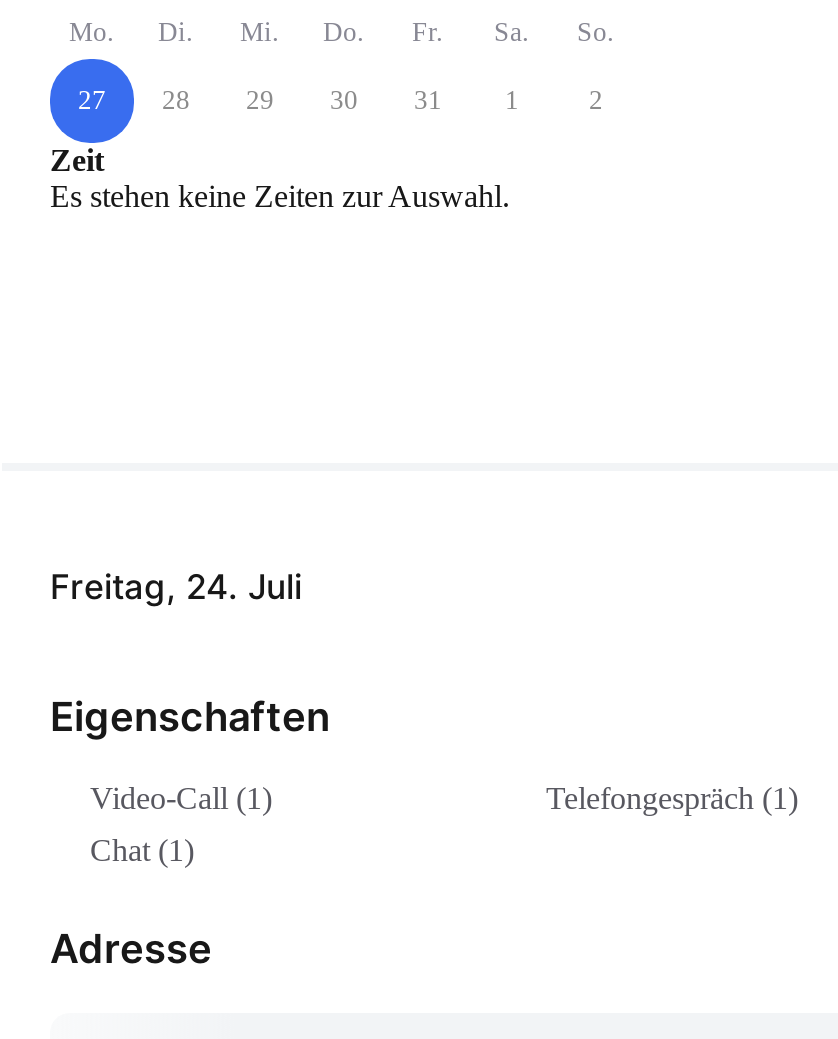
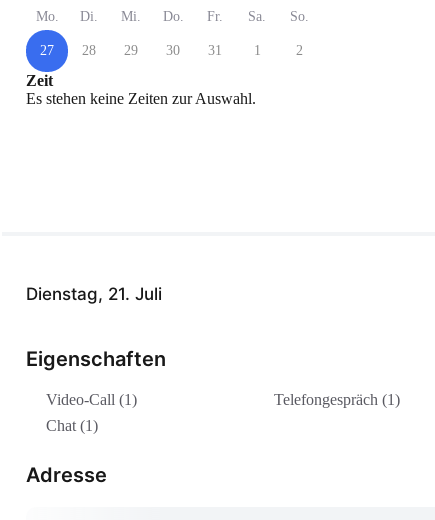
- Freitag, 24. Juli
+ Dienstag, 21. Juli
